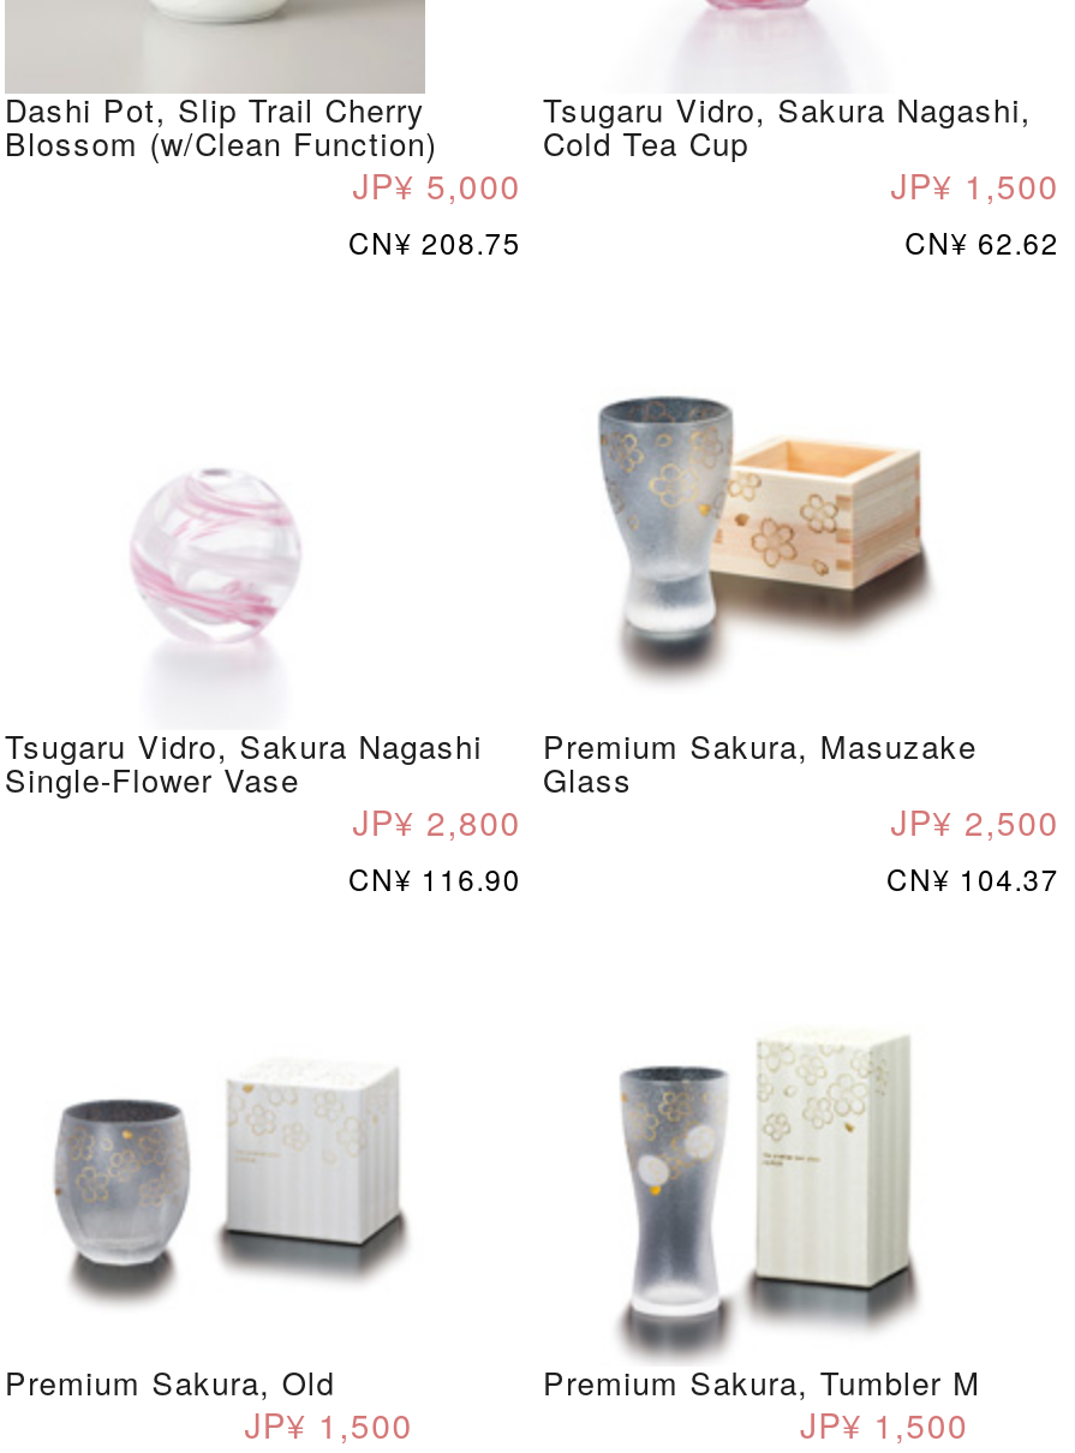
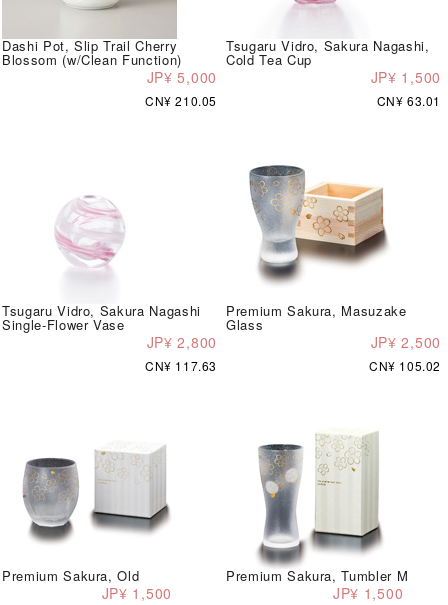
- CN¥ 208.75
+ CN¥ 210.05

- CN¥ 62.62
+ CN¥ 63.01

- CN¥ 116.90
+ CN¥ 117.63

- CN¥ 104.37
+ CN¥ 105.02
